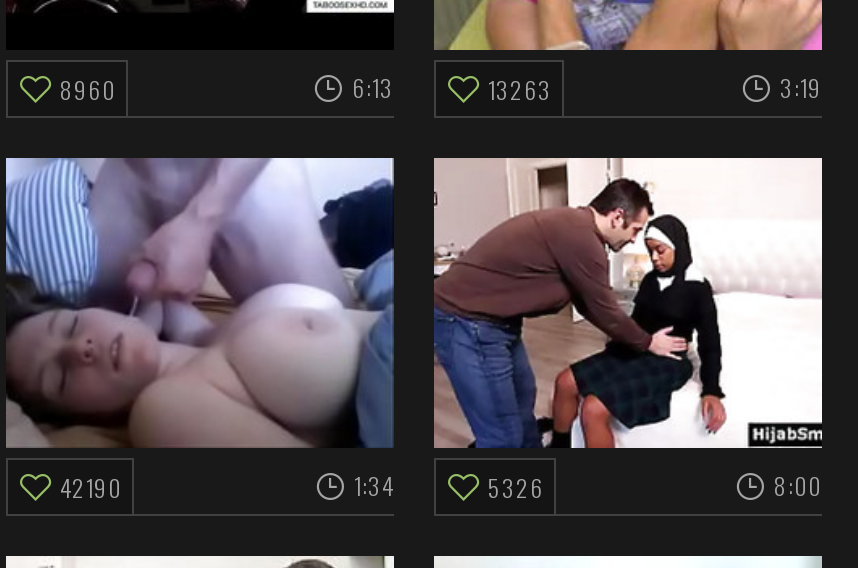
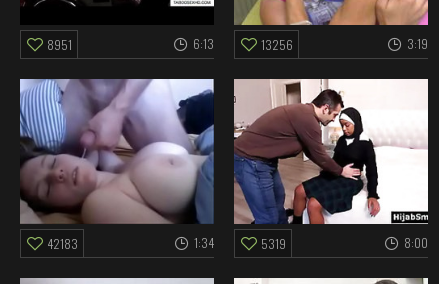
- 8960
+ 8951

- 13263
+ 13256

- 42190
+ 42183

- 5326
+ 5319
